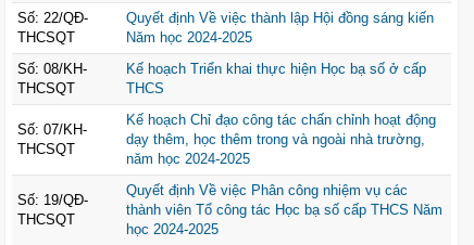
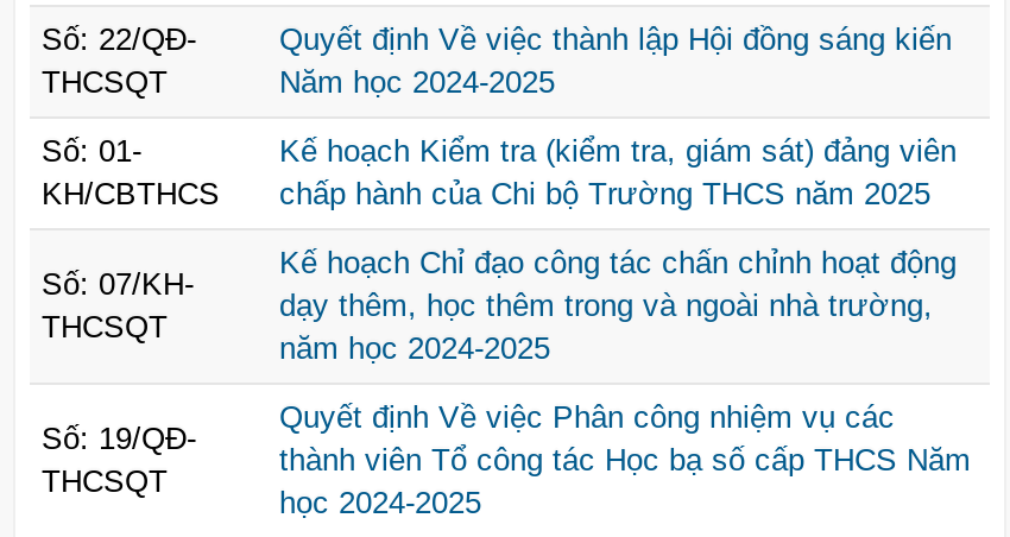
- Số: 08/KH-
- THCSQT
+ Số: 01-
+ KH/CBTHCS

- Kế hoạch Triển khai thực hiện Học bạ số ở cấp
- THCS
+ Kế hoạch Kiểm tra (kiểm tra, giám sát) đảng viên
+ chấp hành của Chi bộ Trường THCS năm 2025
